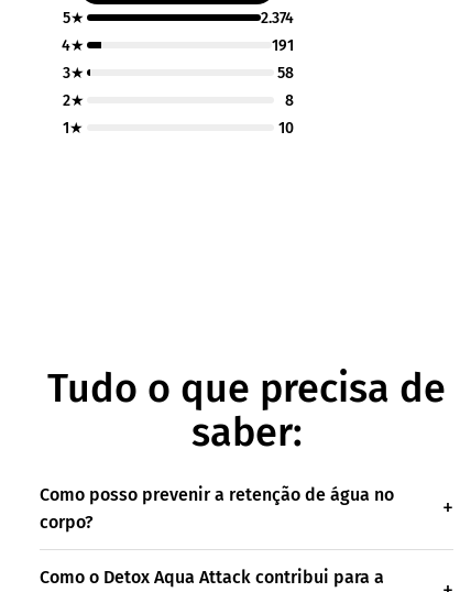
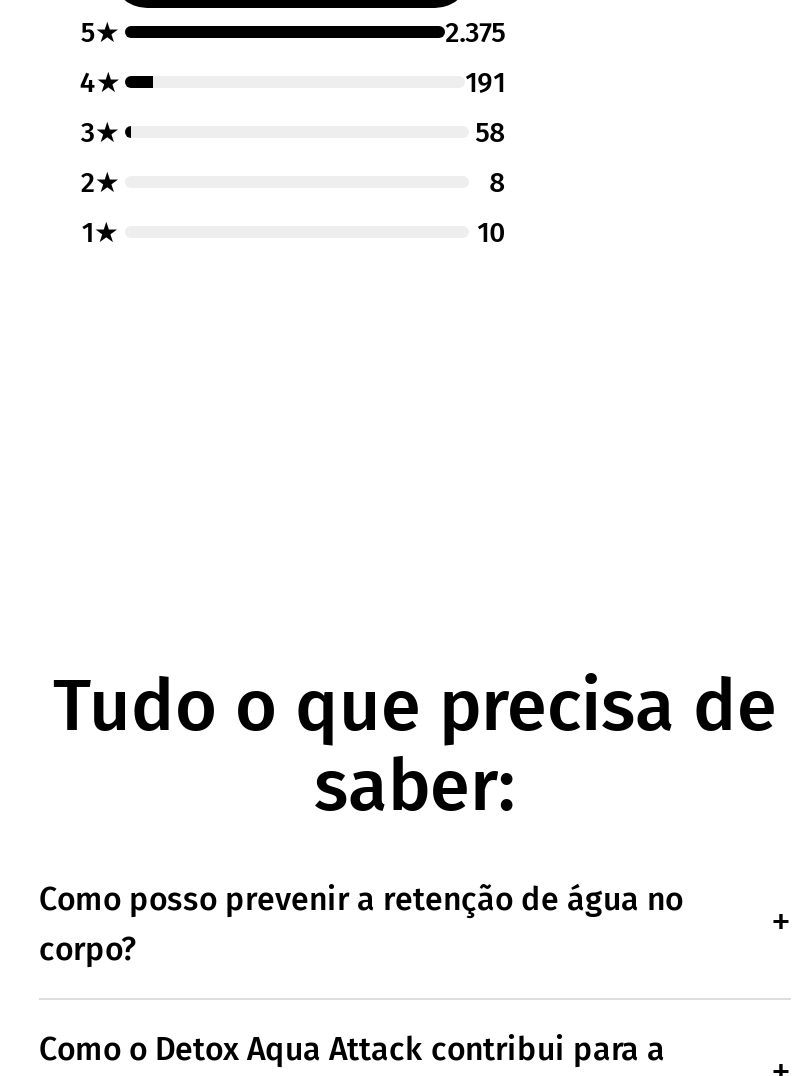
- 2.374
+ 2.375
